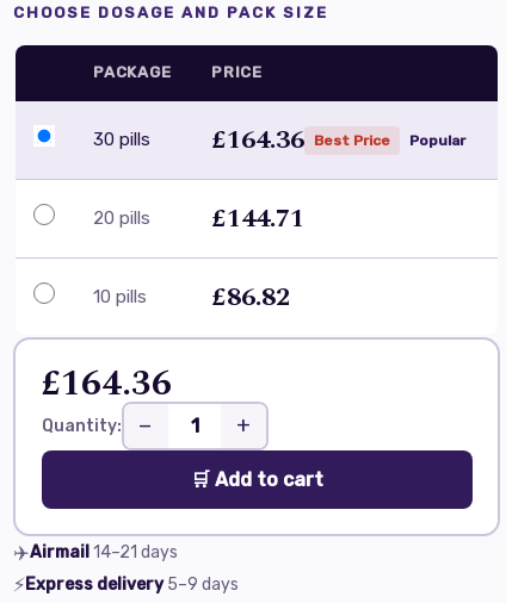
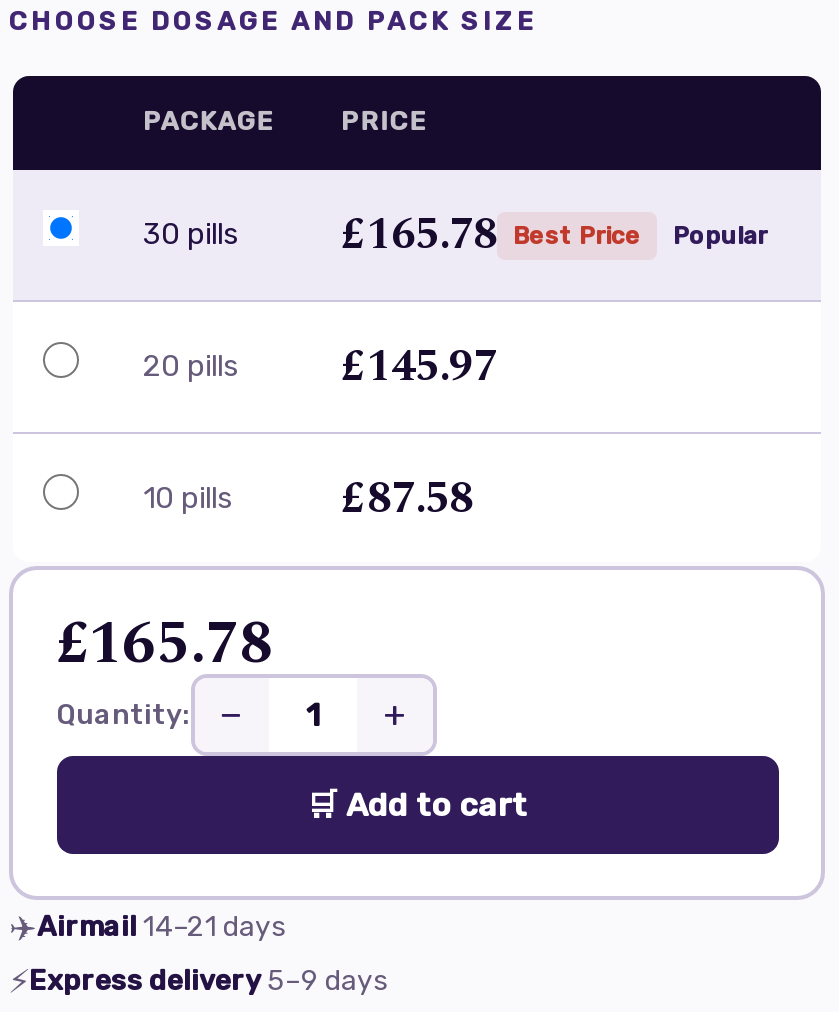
- £164.36 Best Price Popular
+ £165.78 Best Price Popular

- £144.71
+ £145.97

- £86.82
+ £87.58

- £164.36
+ £165.78
